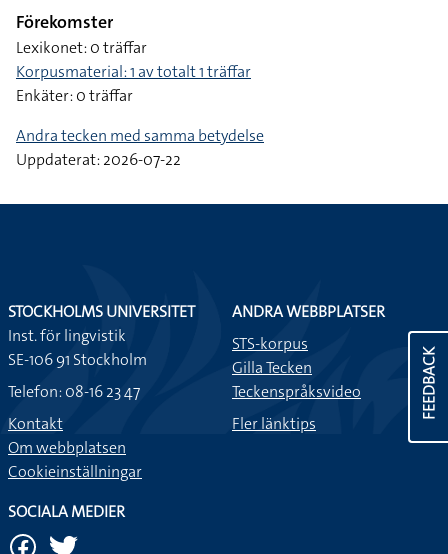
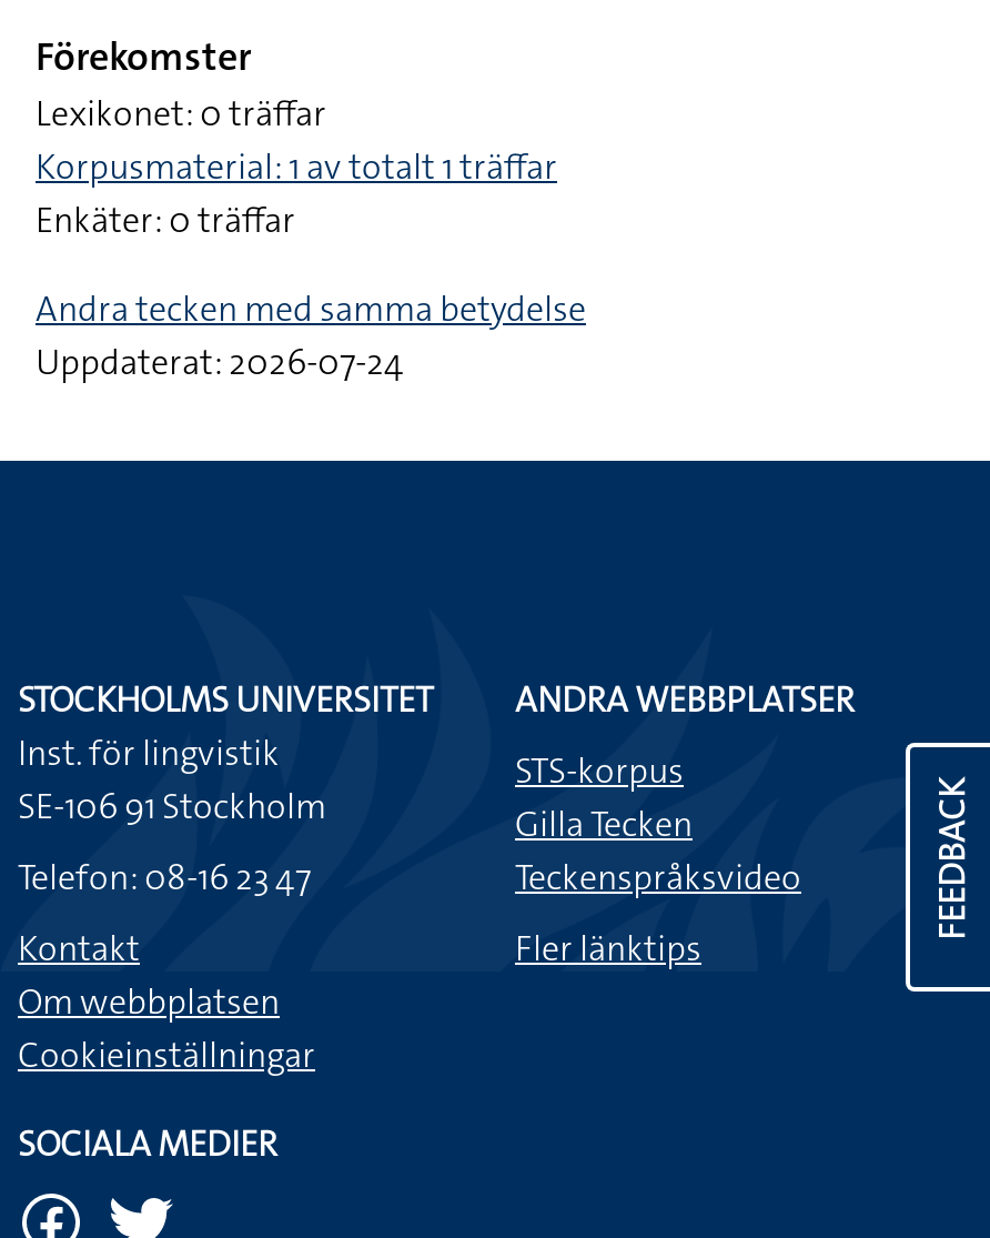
- Uppdaterat: 2026-07-22
+ Uppdaterat: 2026-07-24
